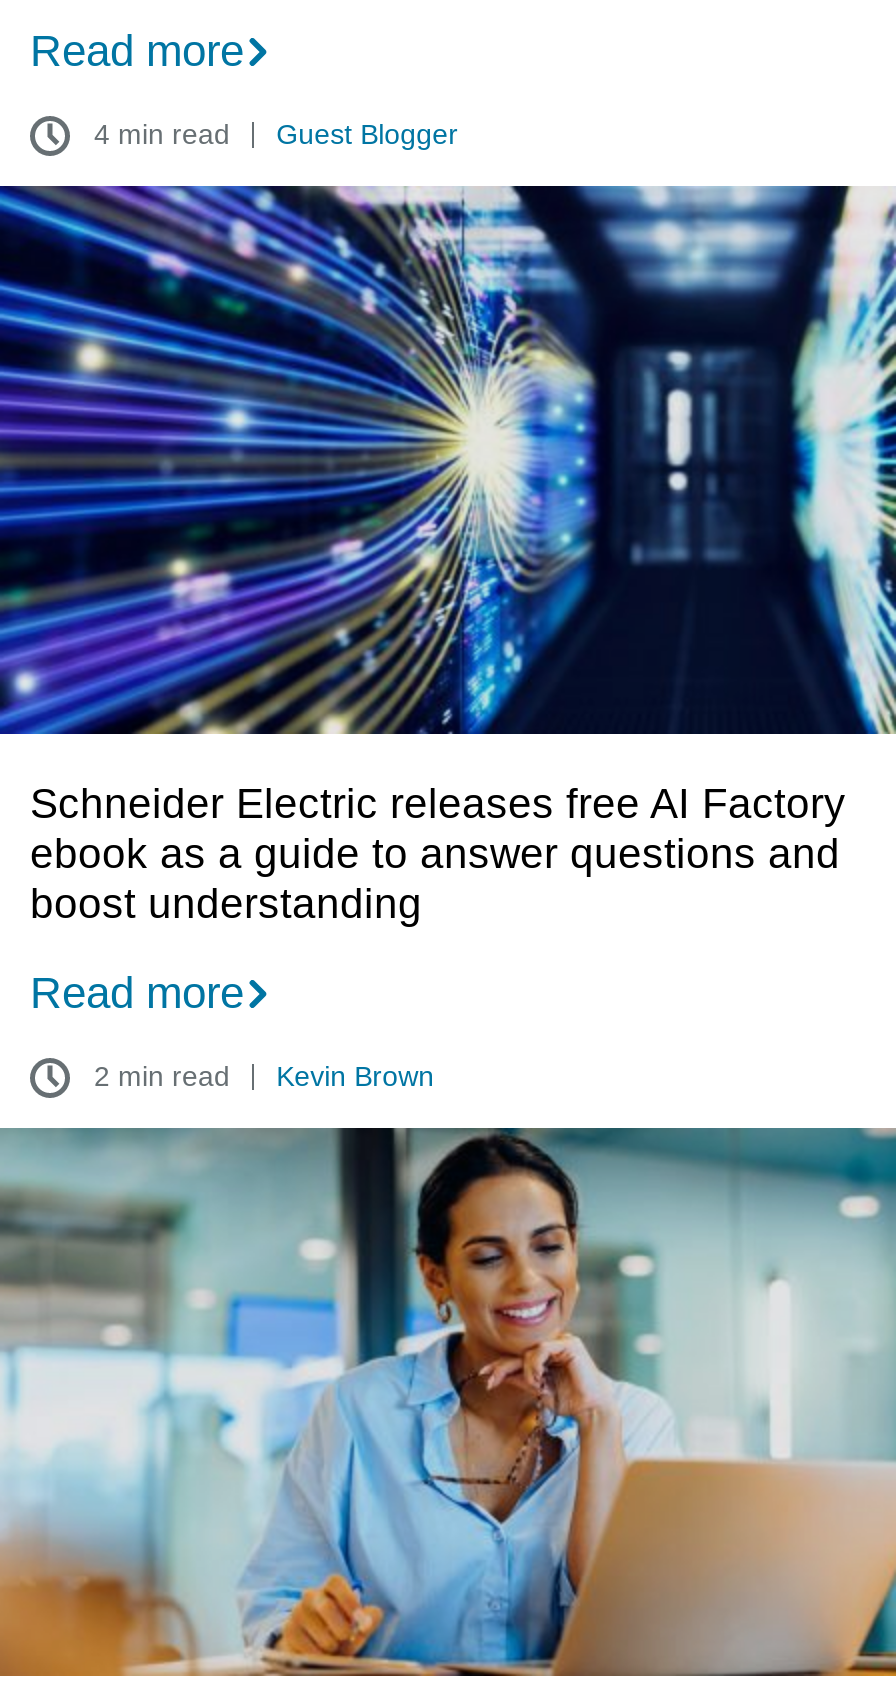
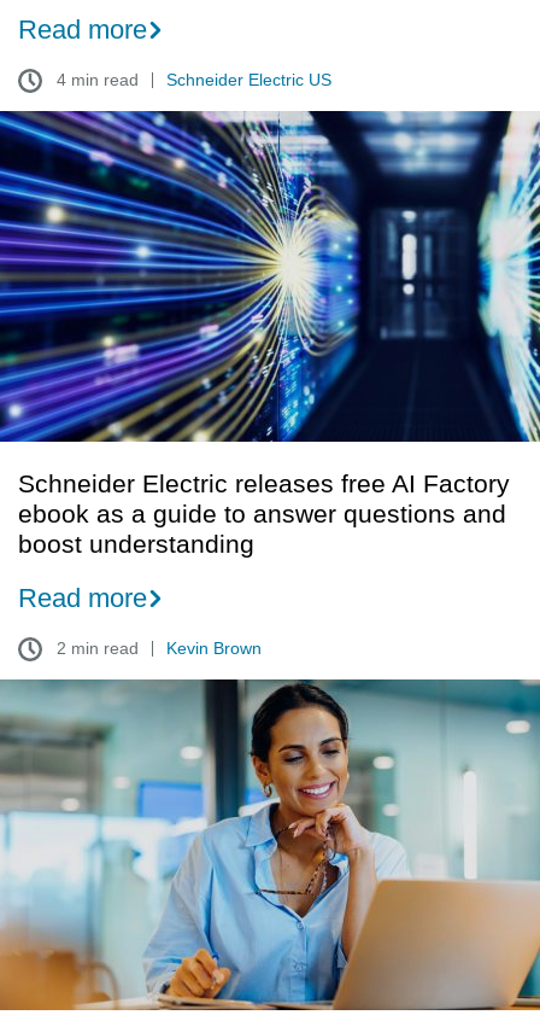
- Guest Blogger
+ Schneider Electric US
